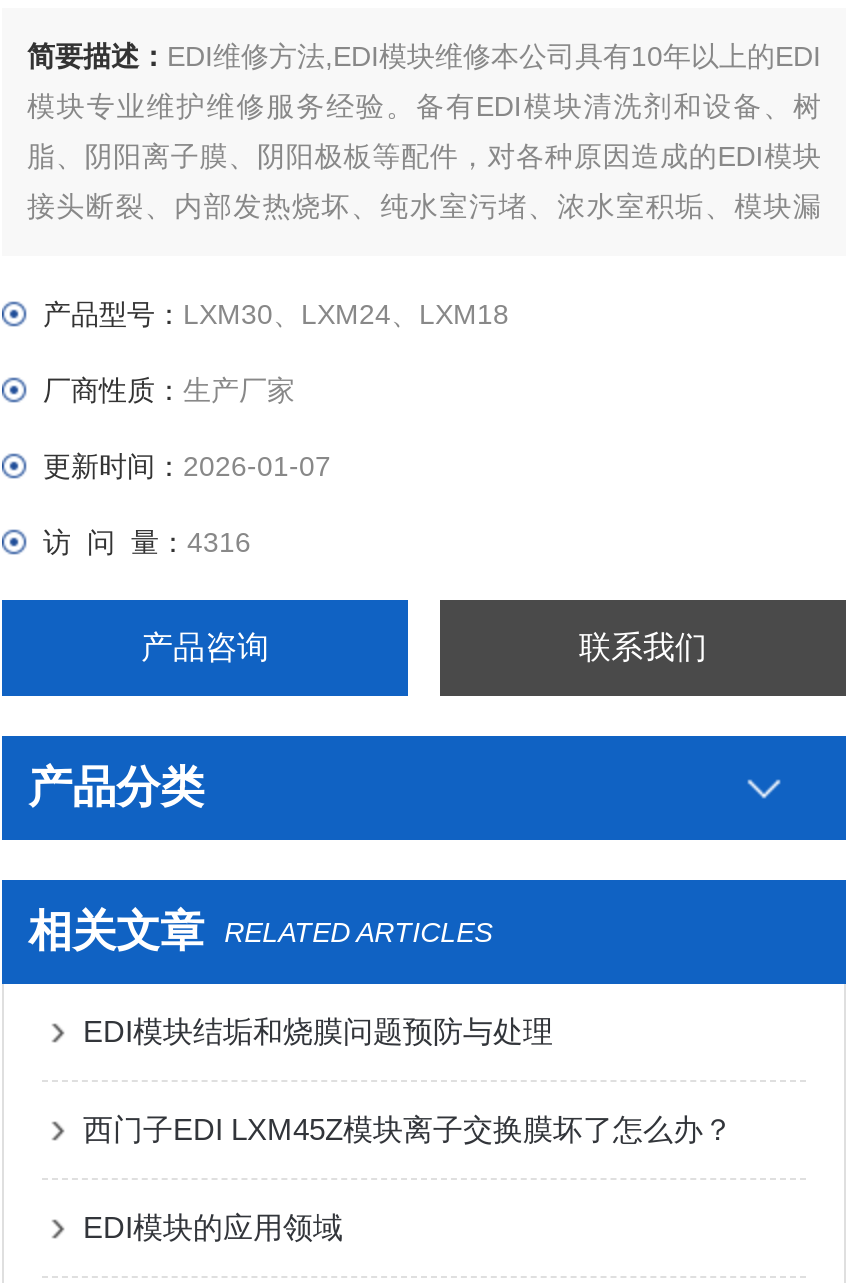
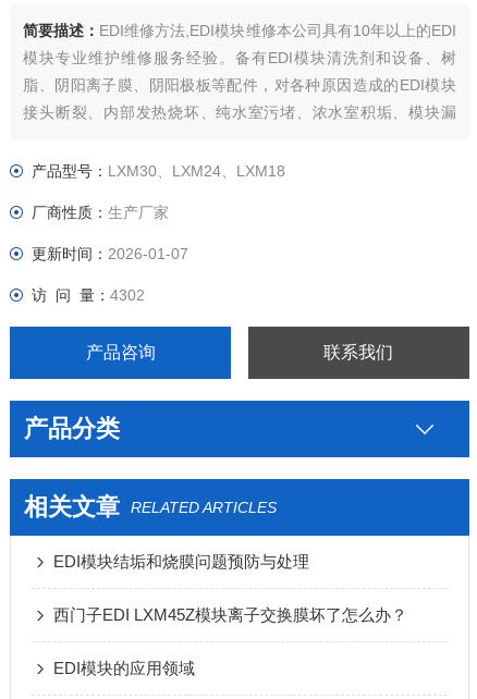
- 访 问 量：4316
+ 访 问 量：4302
